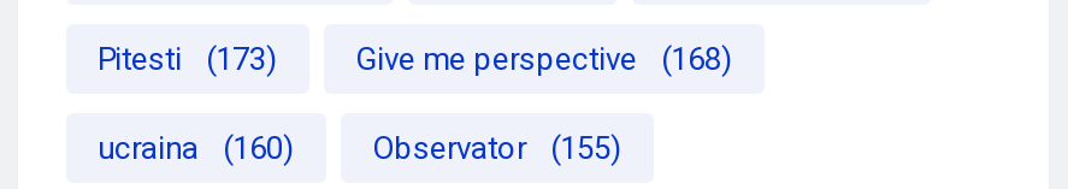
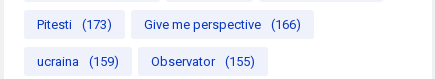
- Give me perspective (168)
+ Give me perspective (166)

- ucraina (160)
+ ucraina (159)
